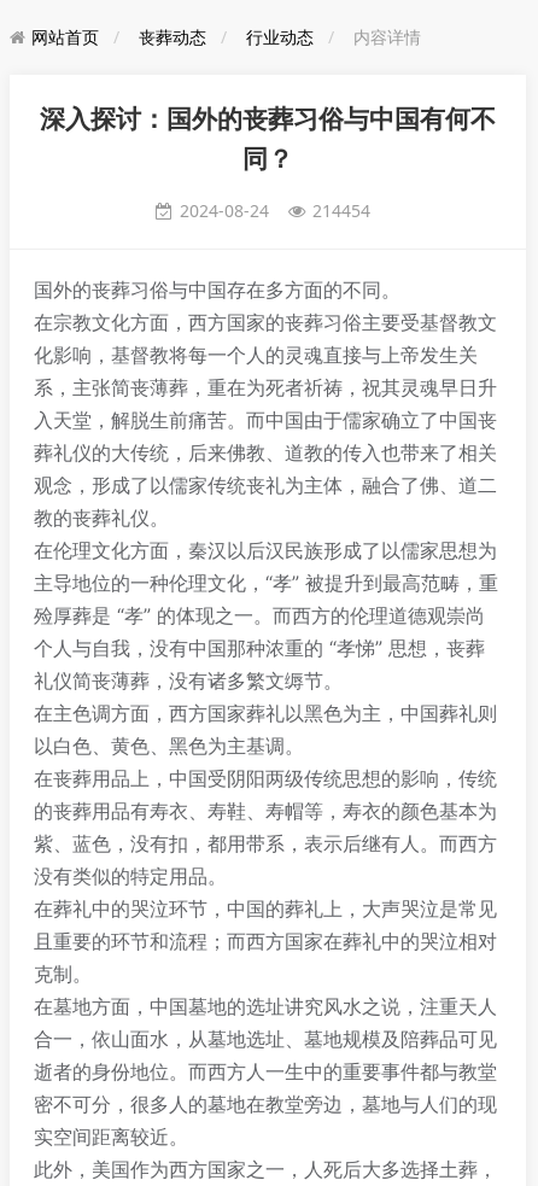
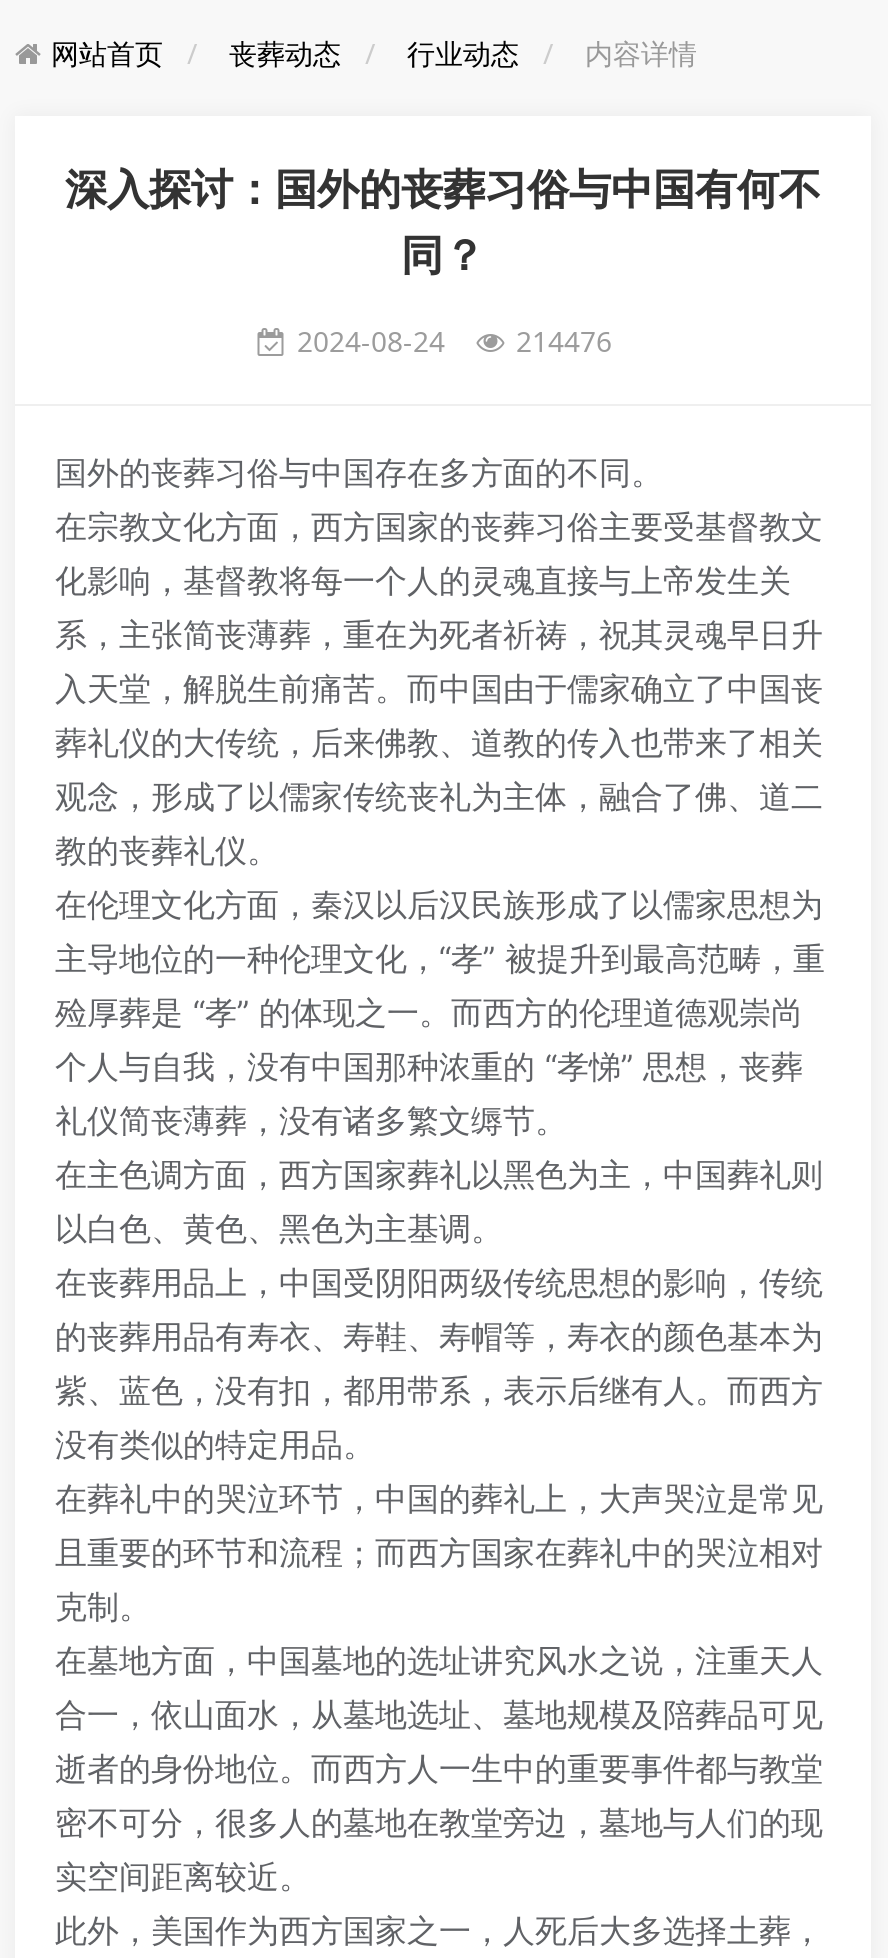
- 2024-08-24 214454
+ 2024-08-24 214476
